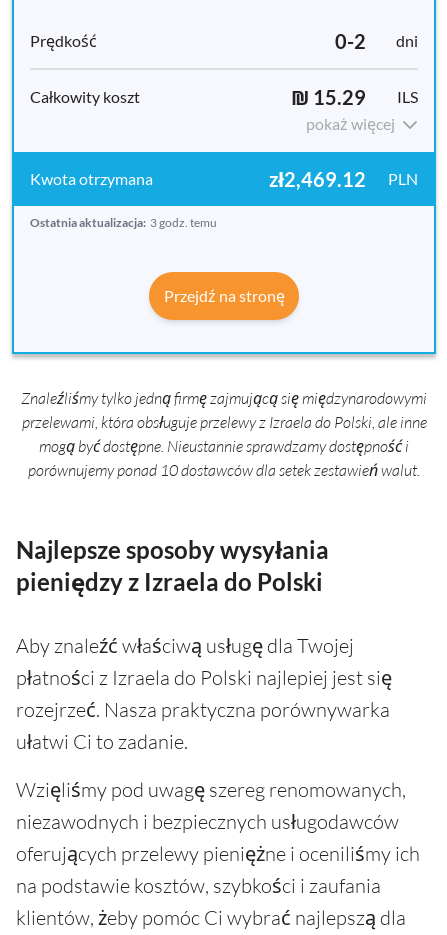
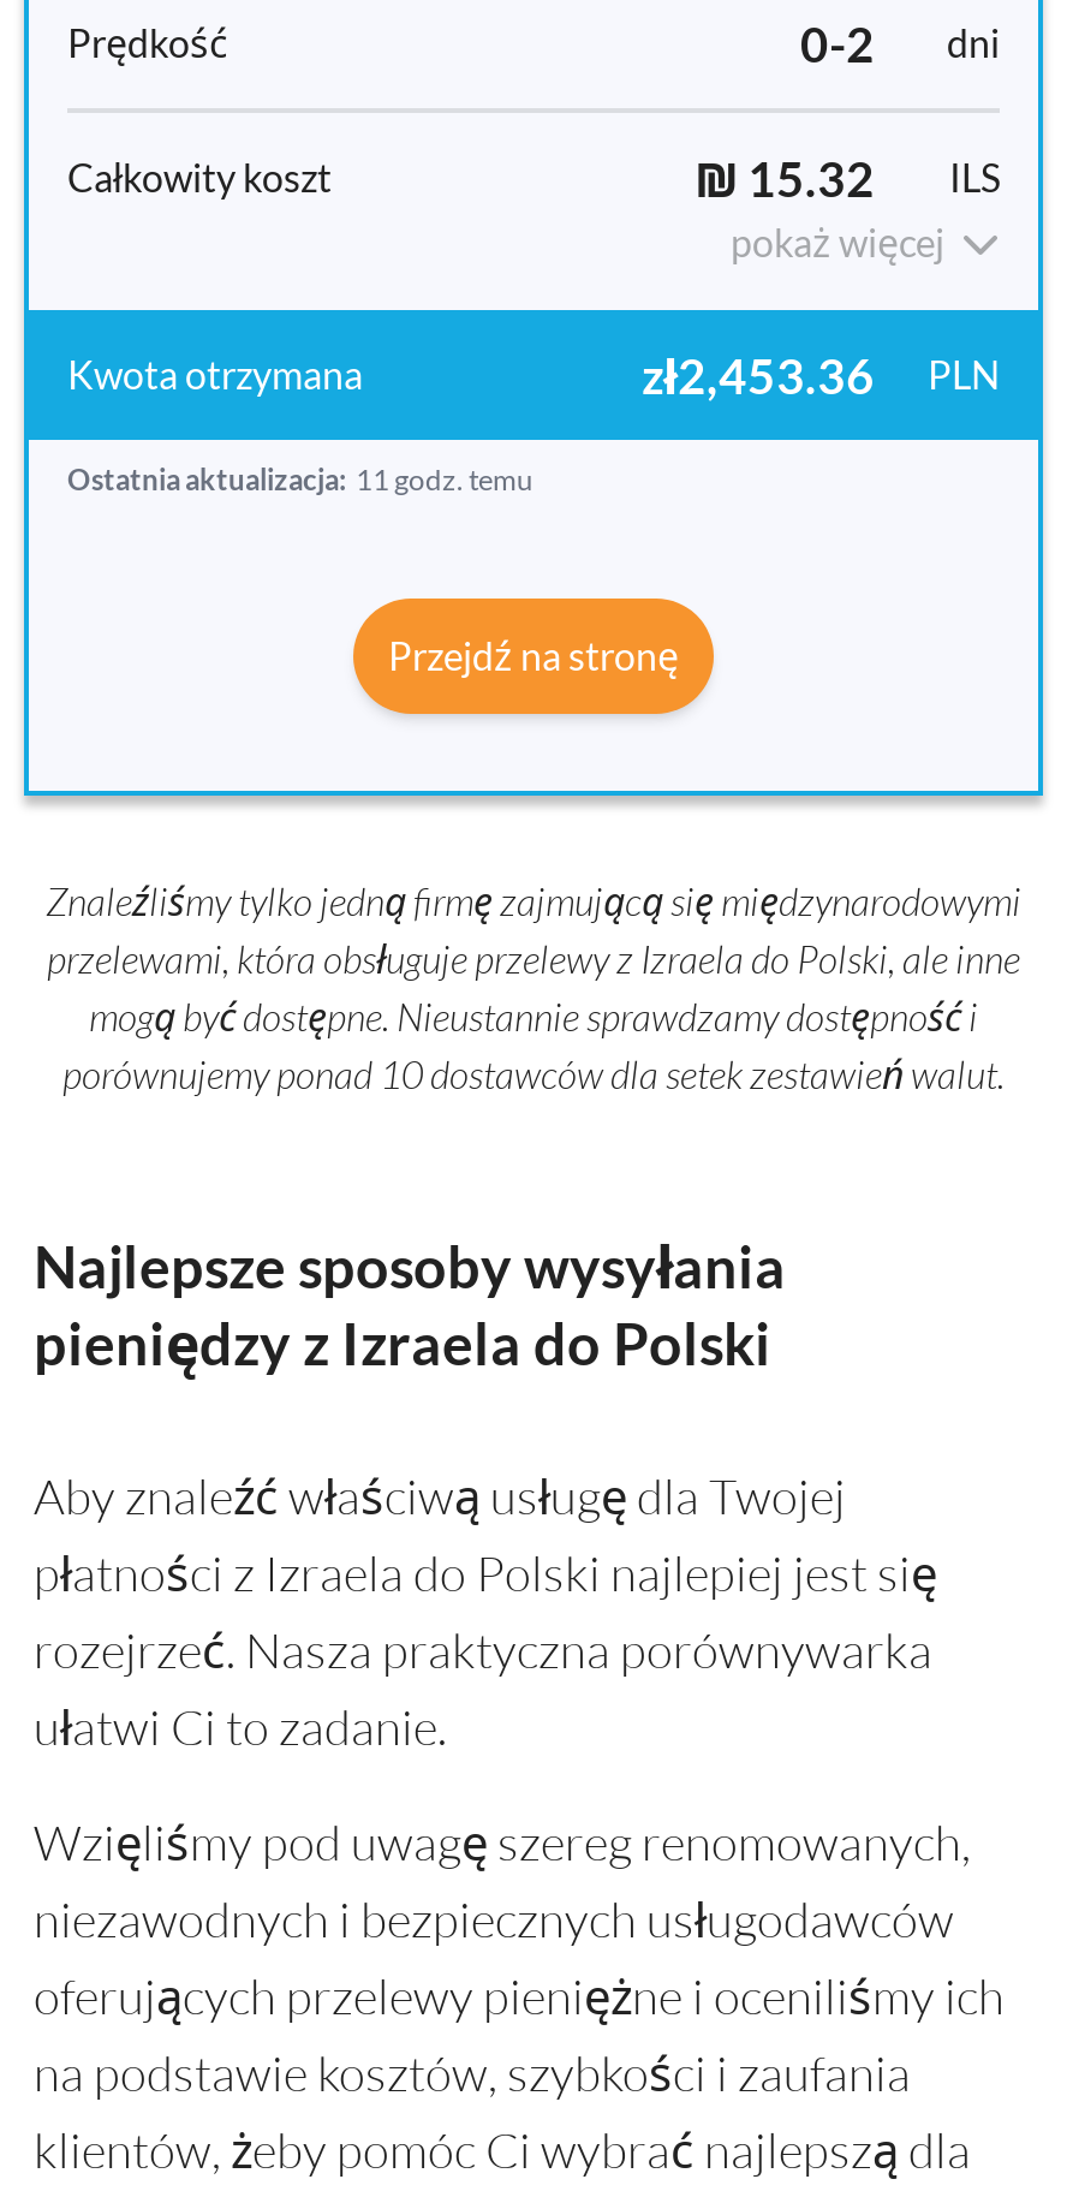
- ₪ 15.29 ILS
+ ₪ 15.32 ILS

- zł2,469.12 PLN
+ zł2,453.36 PLN

- Ostatnia aktualizacja: 3 godz. temu
+ Ostatnia aktualizacja: 11 godz. temu
